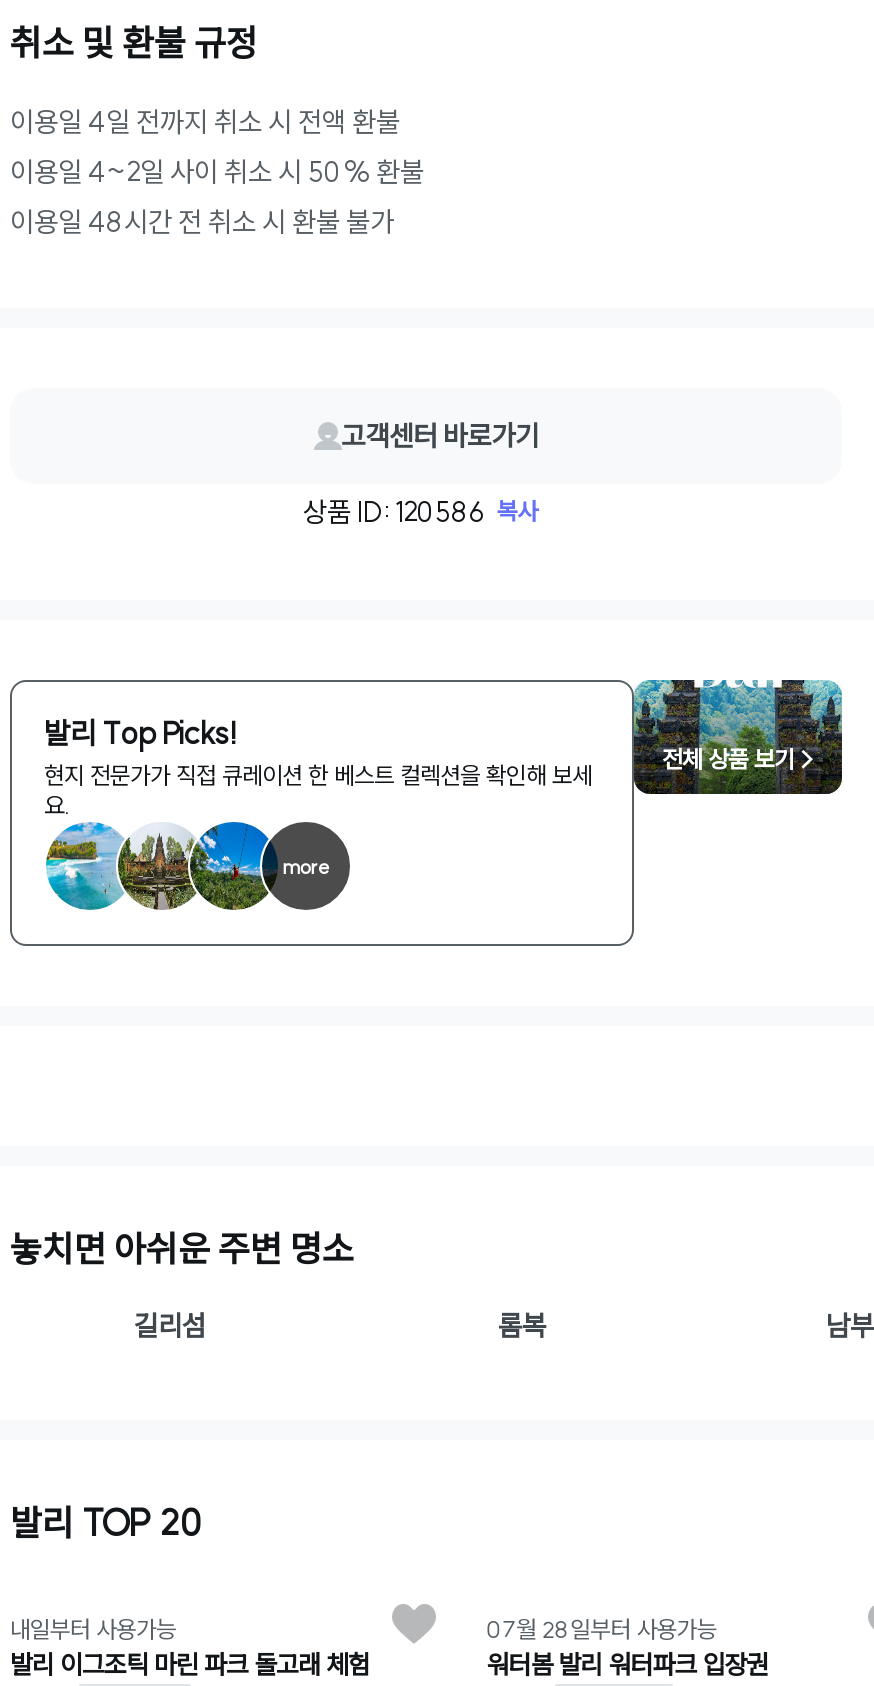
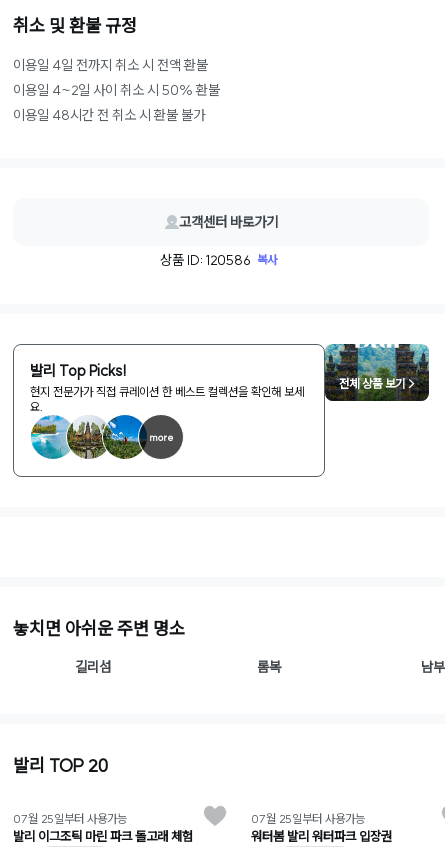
- 내일부터 사용가능
+ 07월 25일부터 사용가능

- 07월 28일부터 사용가능
+ 07월 25일부터 사용가능
